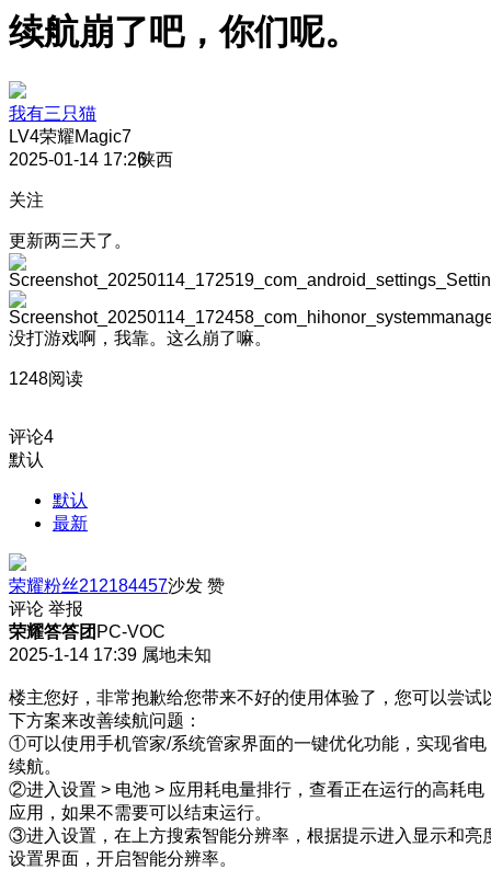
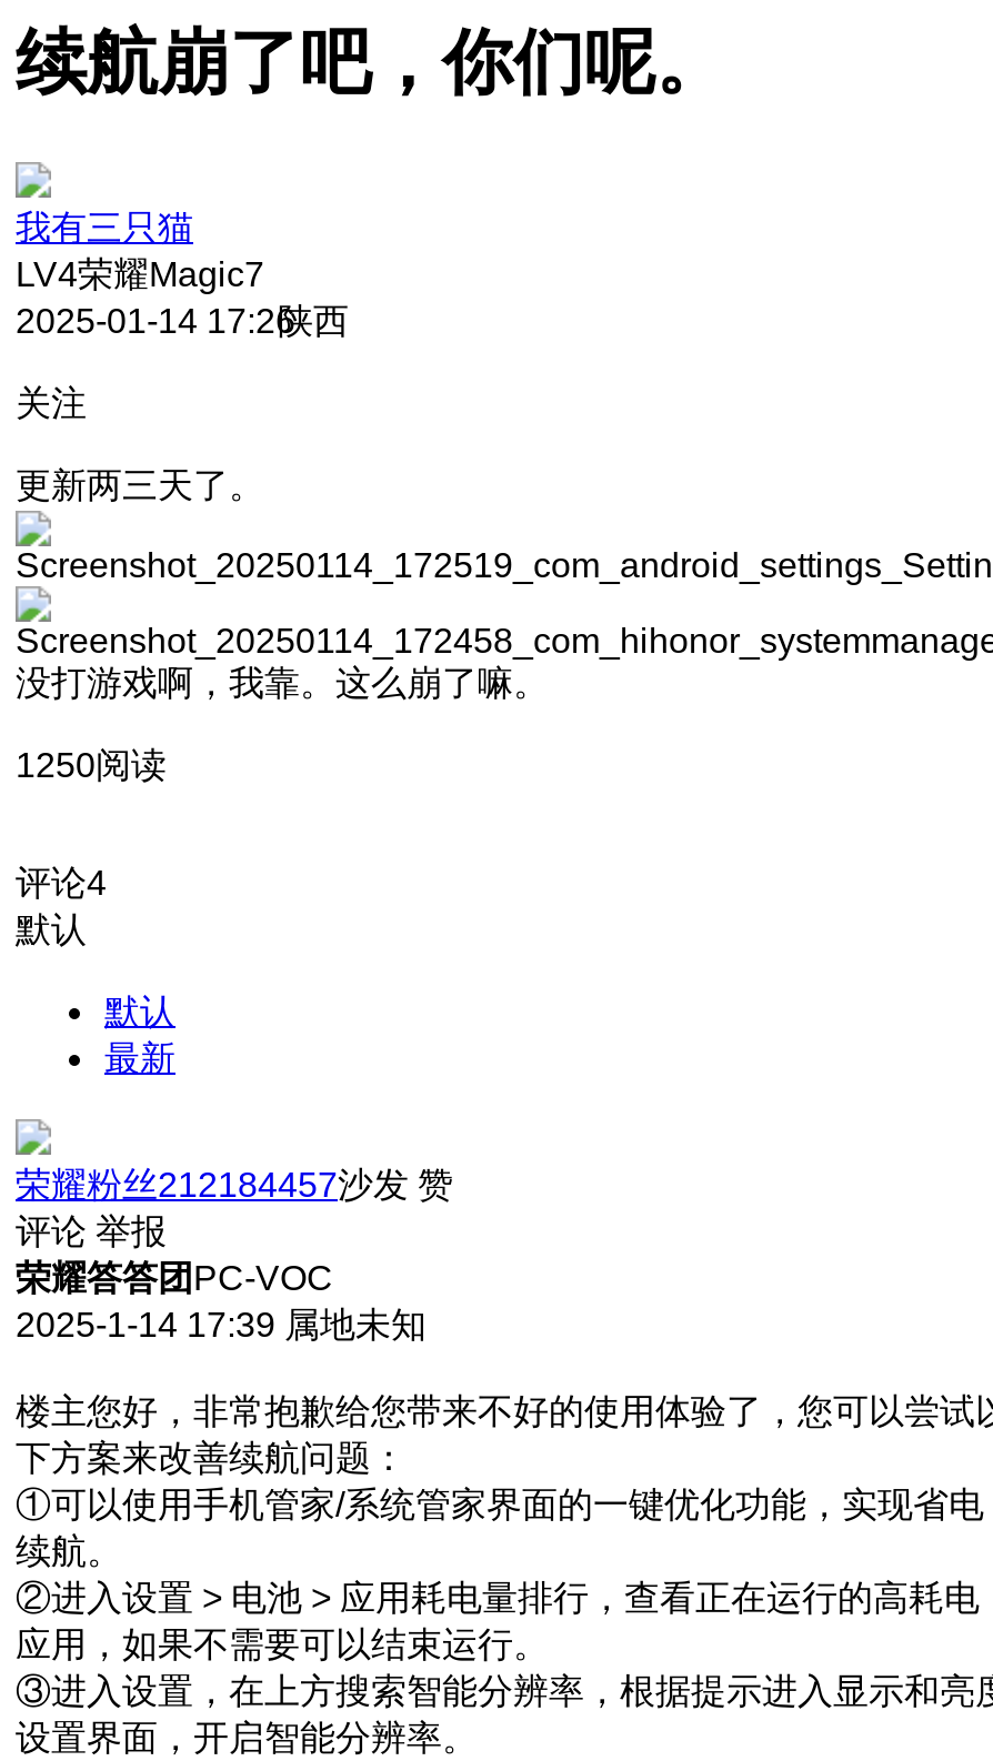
- 1248阅读
+ 1250阅读
